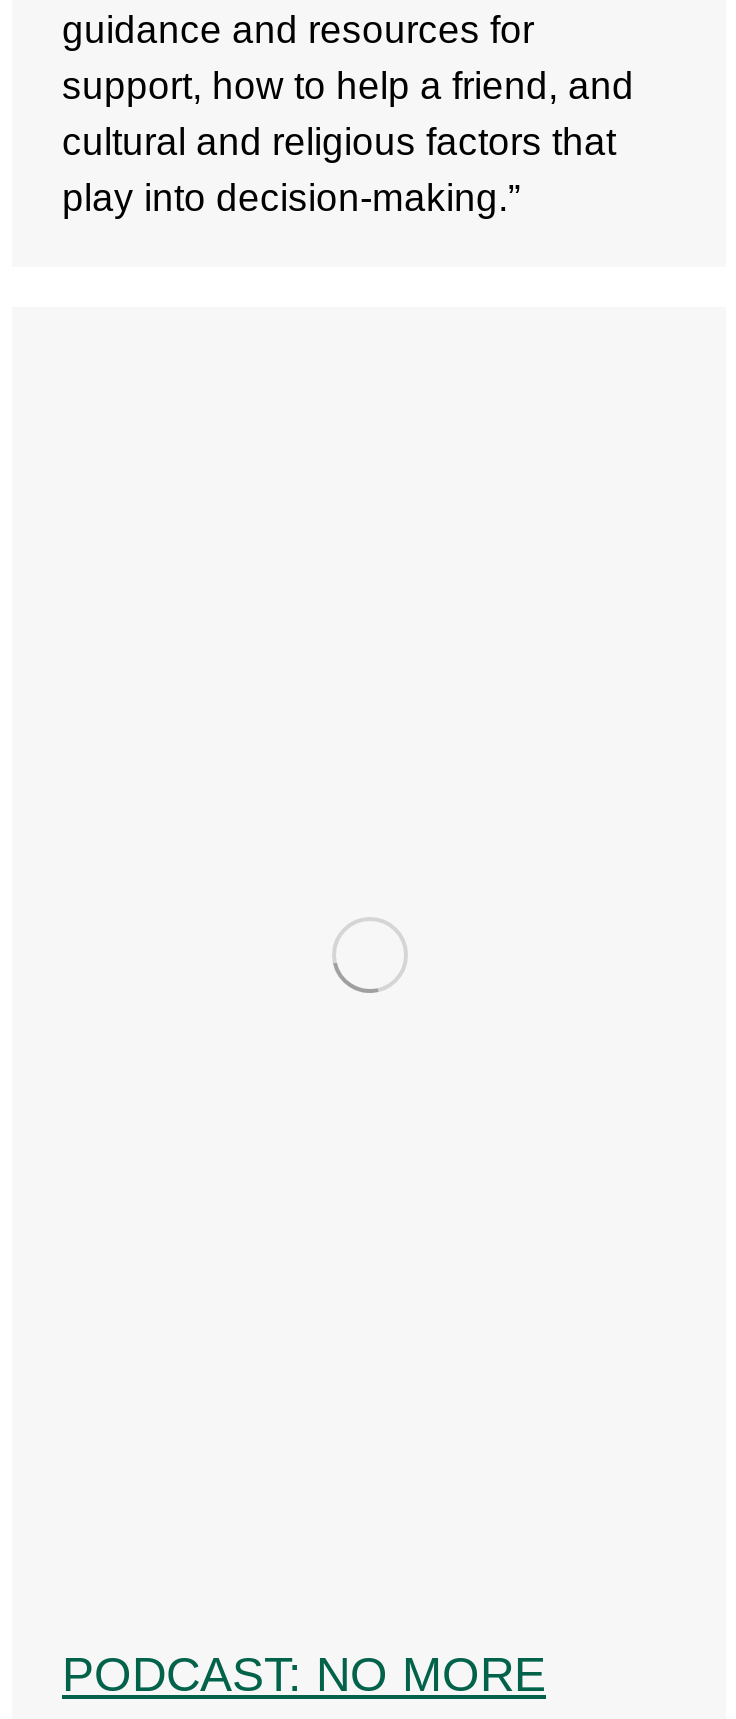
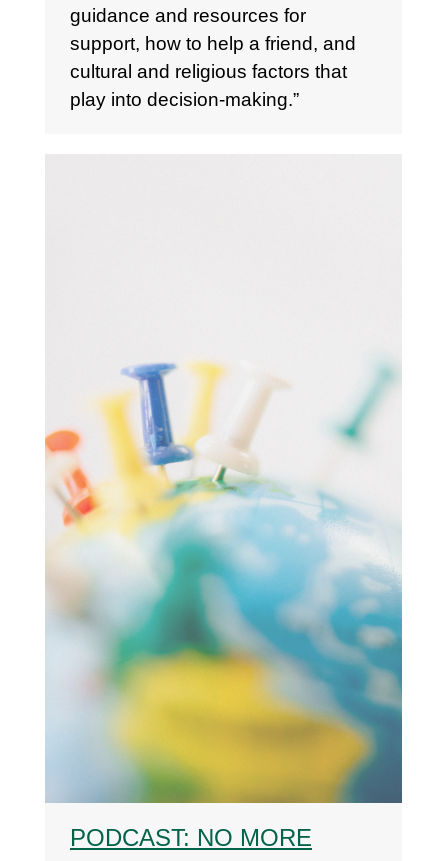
+ [image]
